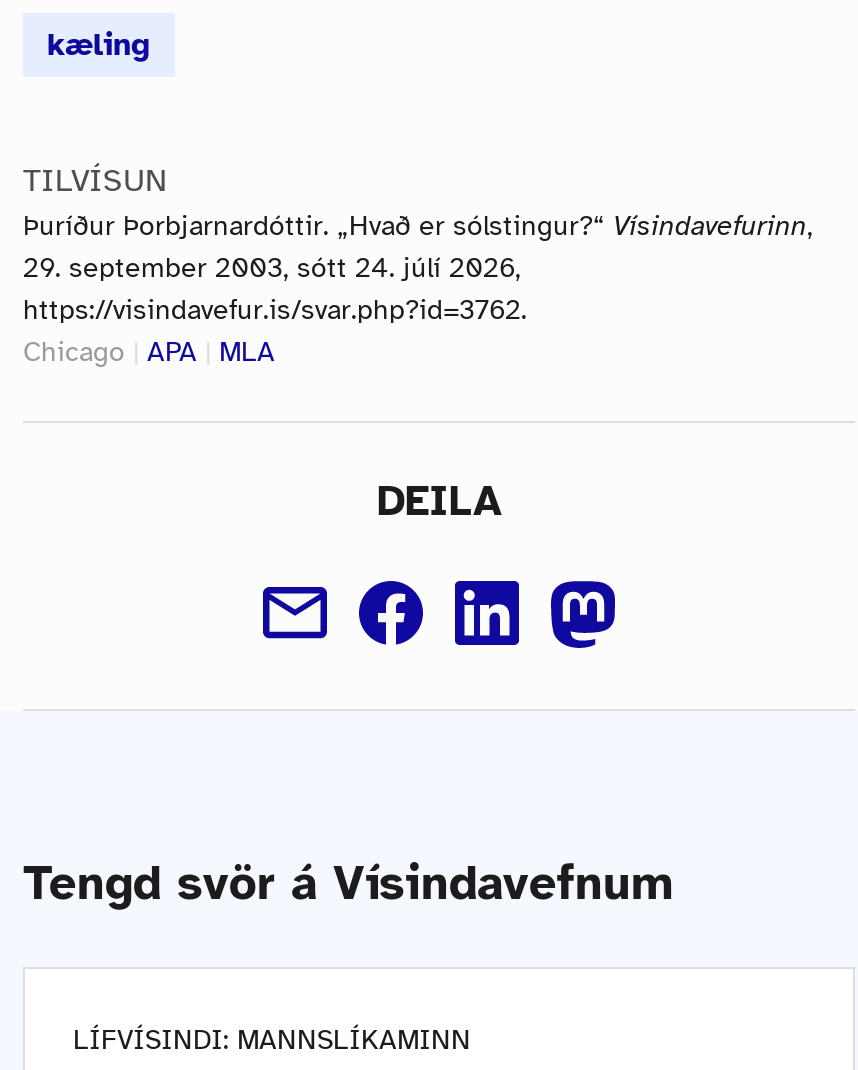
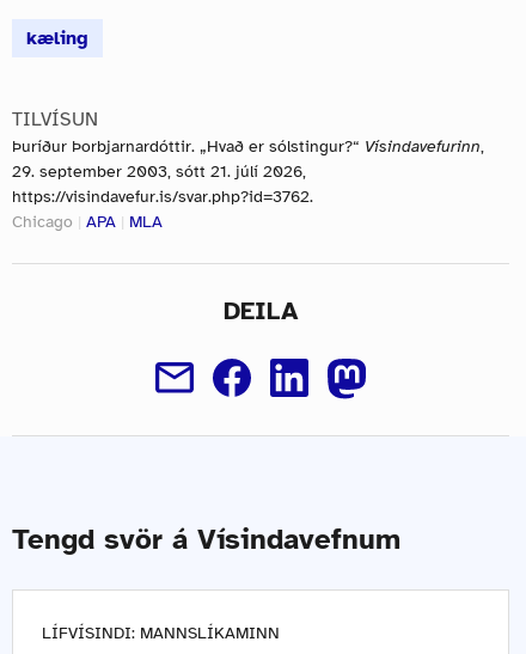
- 29. september 2003, sótt 24. júlí 2026,
+ 29. september 2003, sótt 21. júlí 2026,
